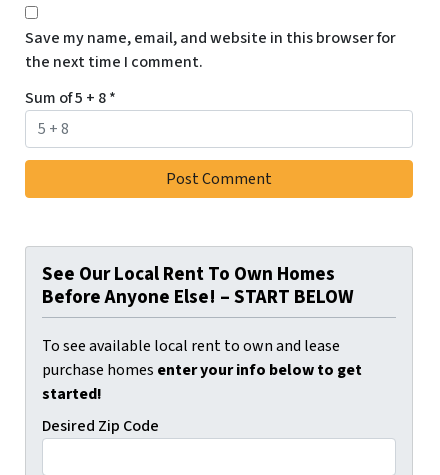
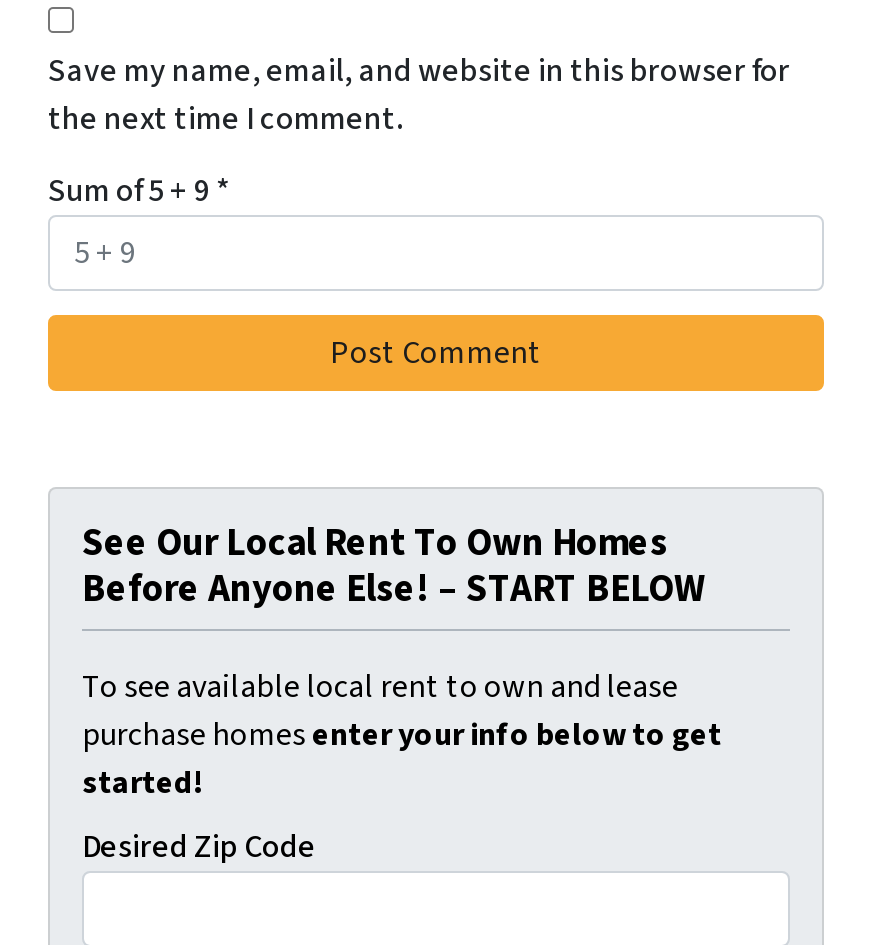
- Sum of 5 + 8 *
+ Sum of 5 + 9 *
